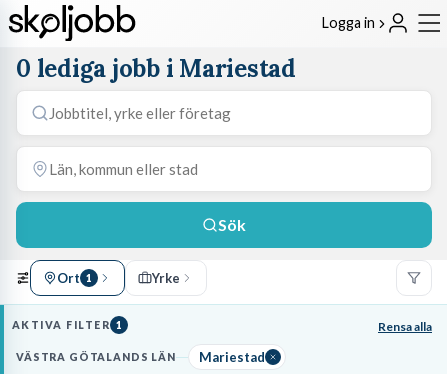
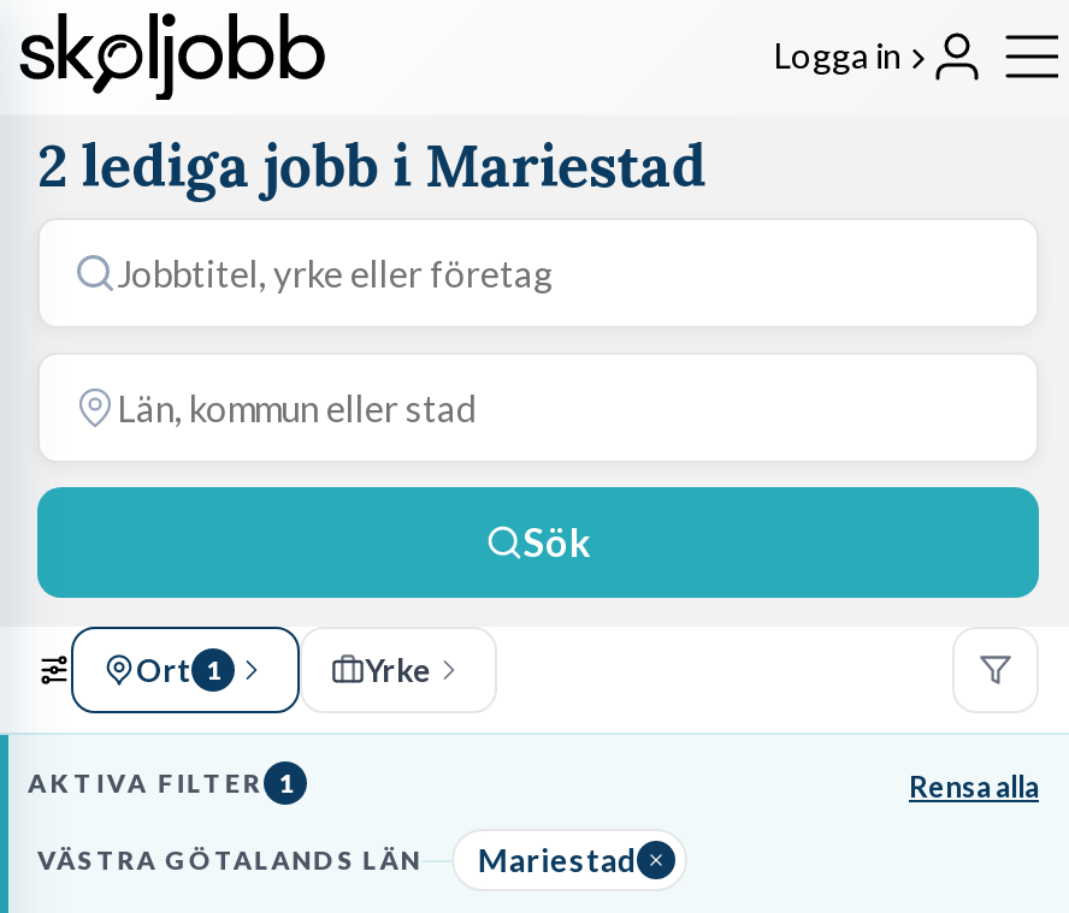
- 0 lediga jobb i Mariestad
+ 2 lediga jobb i Mariestad
